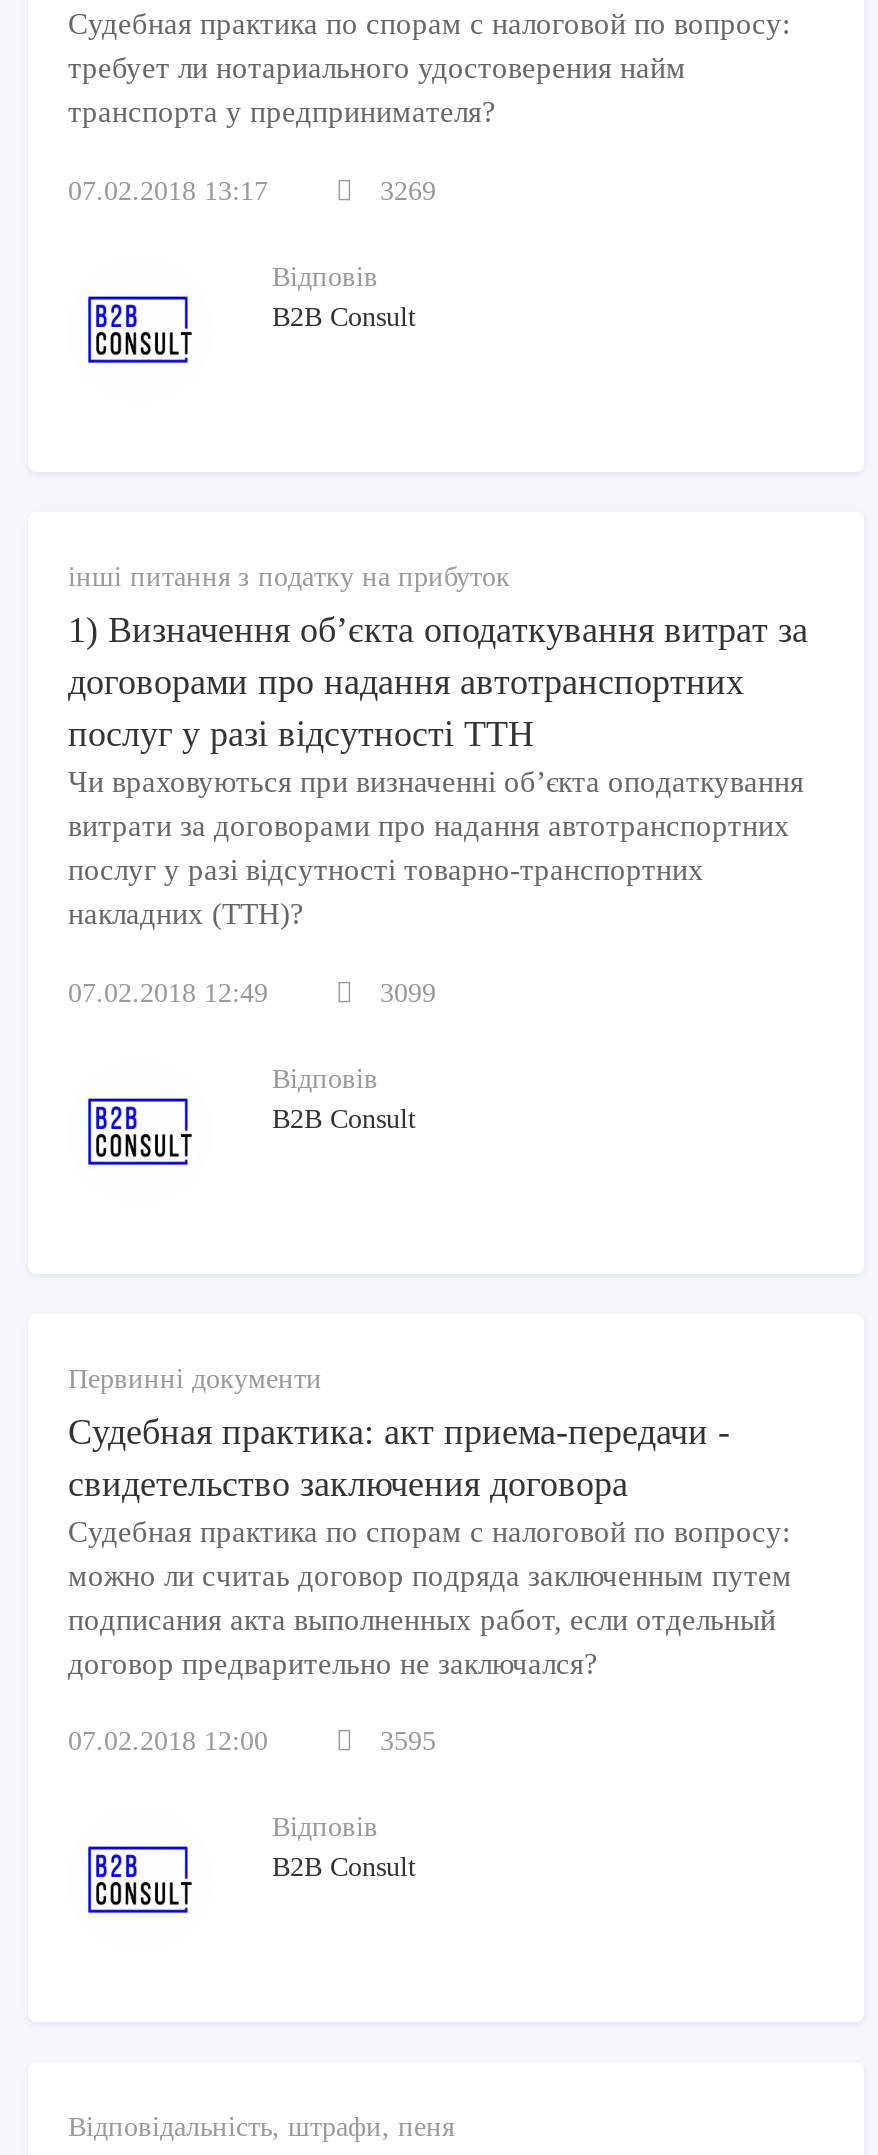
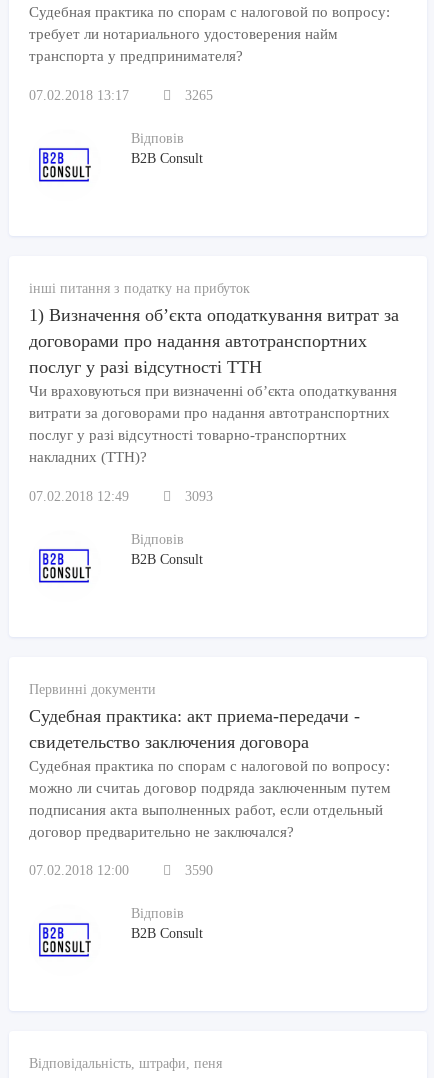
- 3269
+ 3265

- 3099
+ 3093

- 3595
+ 3590
